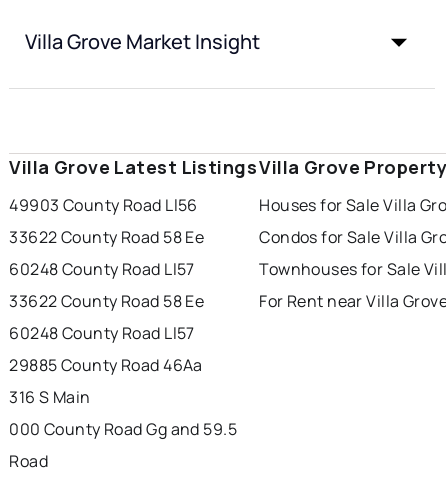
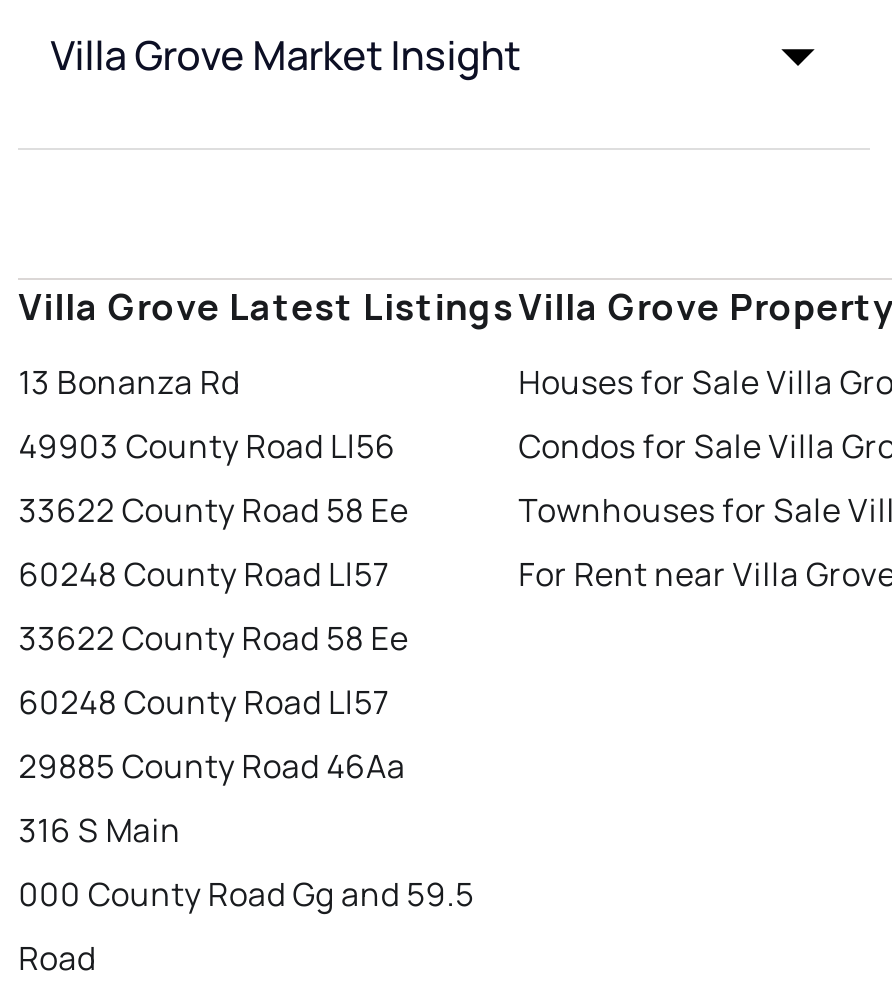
+ 13 Bonanza Rd
